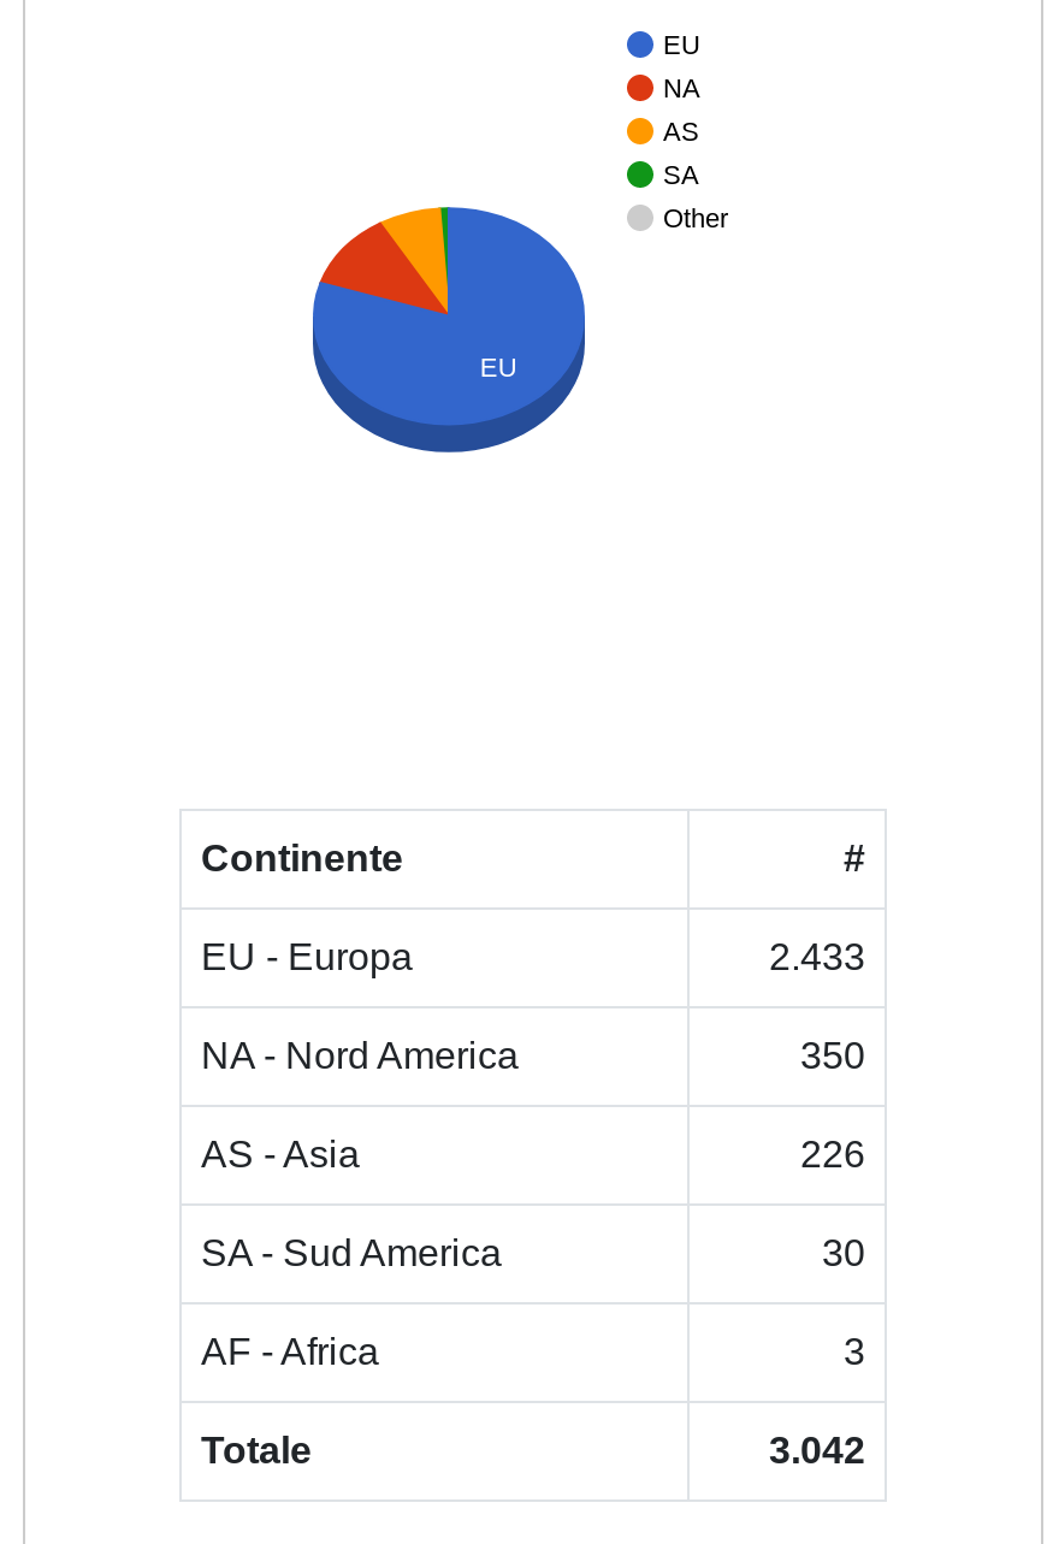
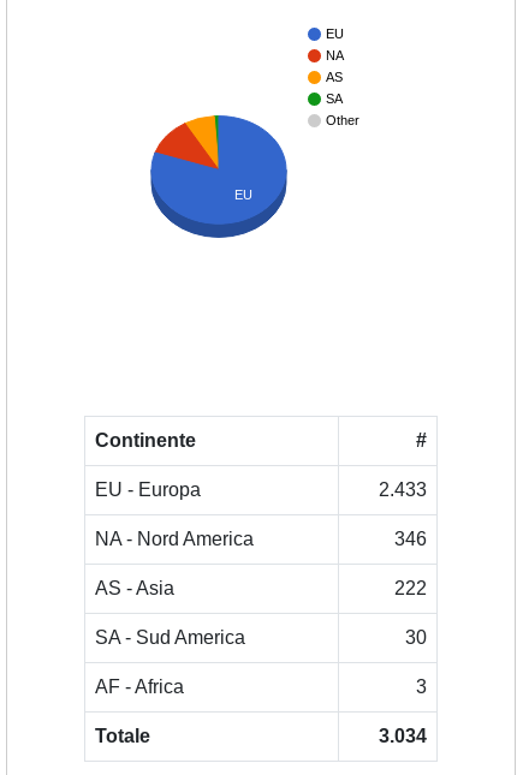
- 350
+ 346

- 226
+ 222

- 3.042
+ 3.034
